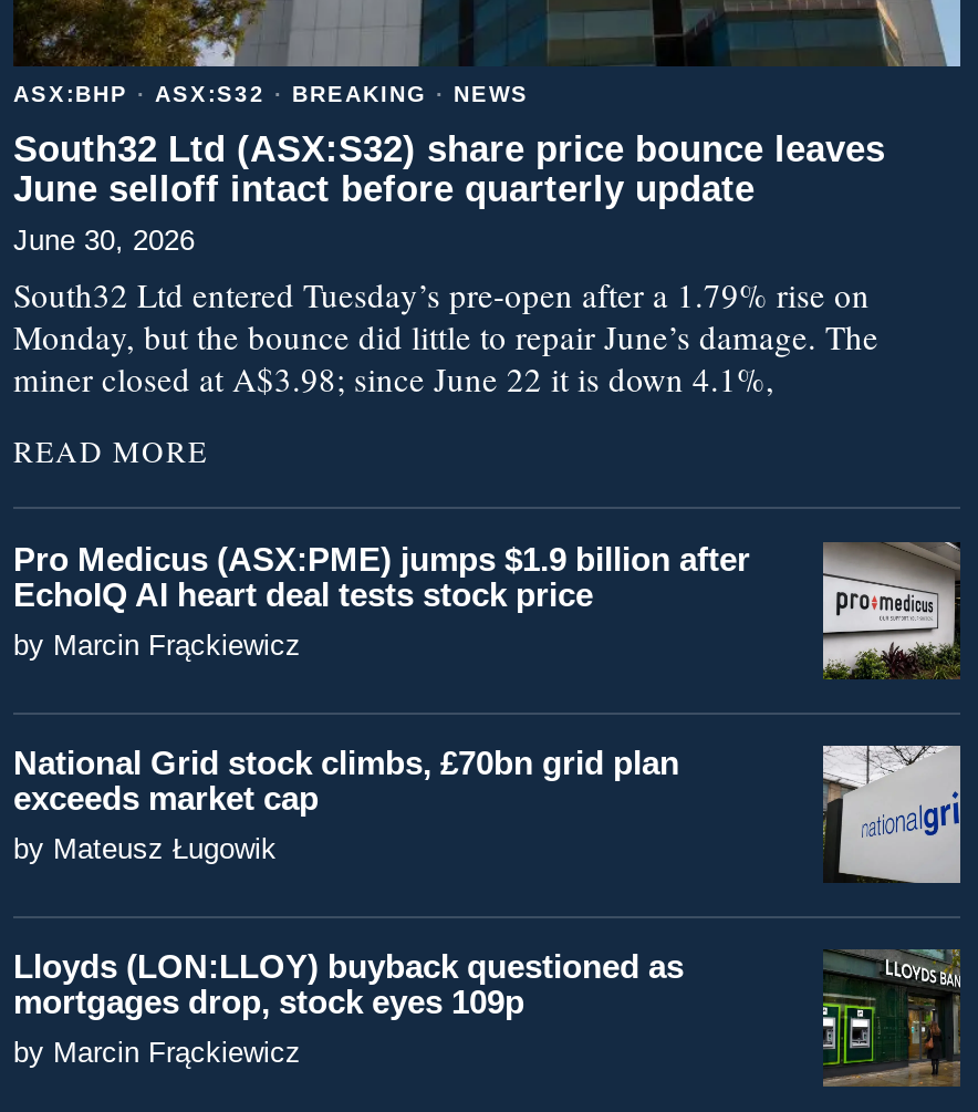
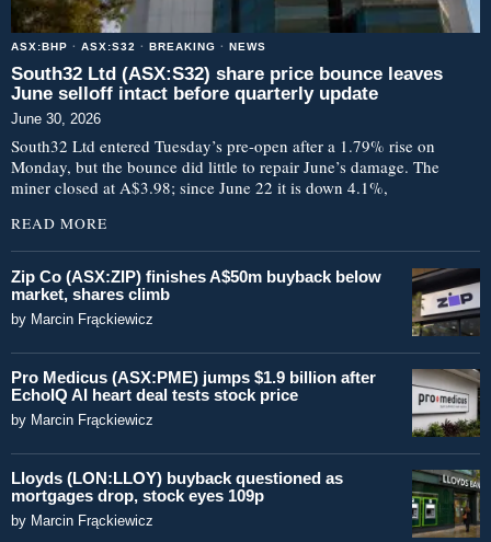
+ [image]
+ Zip Co (ASX:ZIP) finishes A$50m buyback below
+ market, shares climb
+ by Marcin Frąckiewicz

moved down: [image] | Pro Medicus (ASX:PME) jumps $1.9 billion after | EchoIQ AI heart deal tests stock price | by Marcin Frąckiewicz

- National Grid stock climbs, £70bn grid plan
- exceeds market cap
- by Mateusz Ługowik

- [image]
